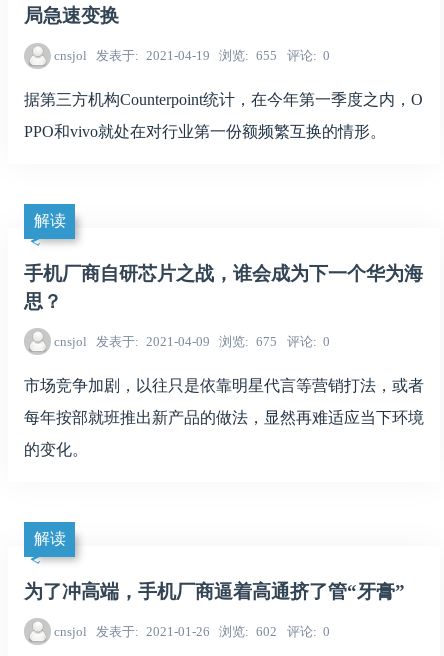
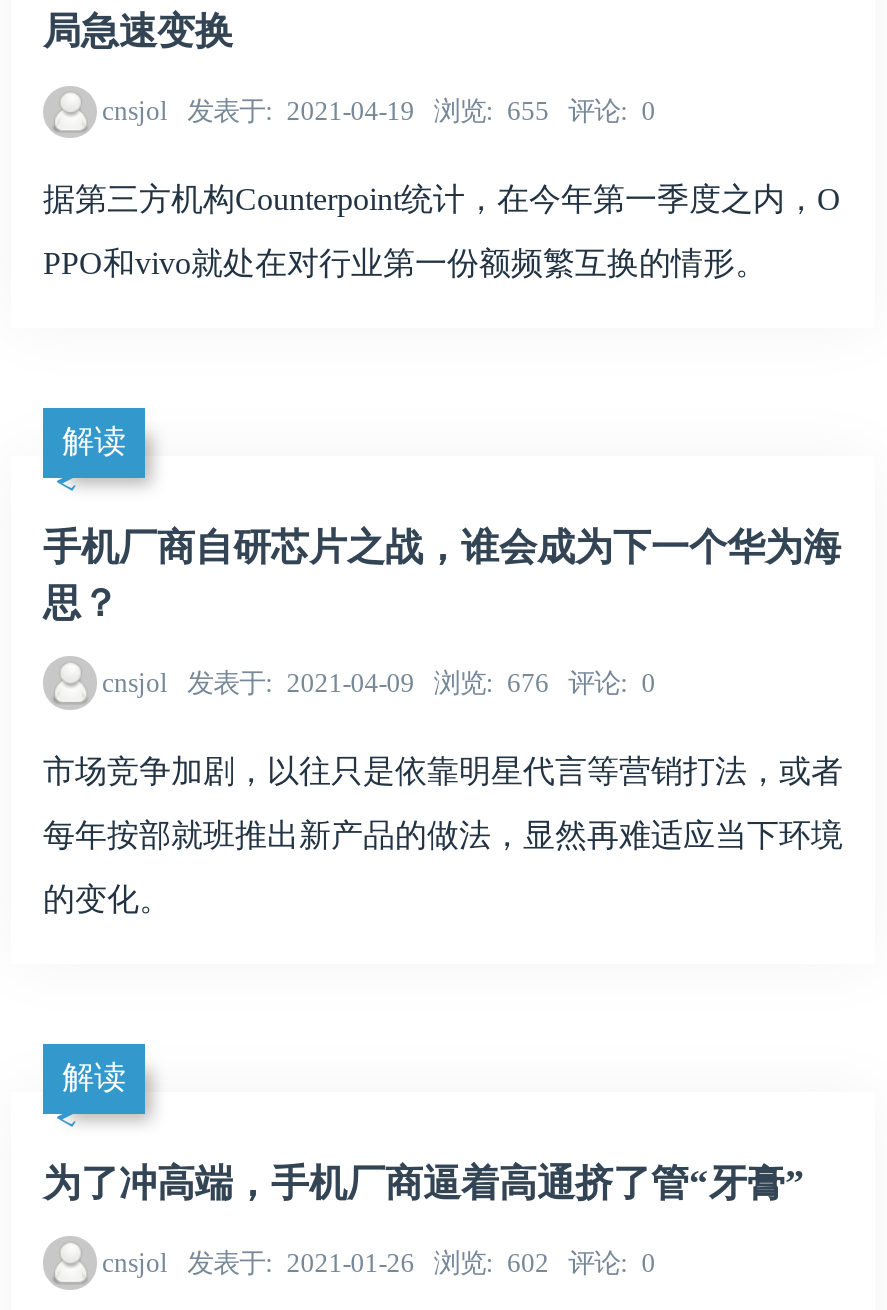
- cnsjol 发表于 2021-04-09 浏览 675 评论 0
+ cnsjol 发表于 2021-04-09 浏览 676 评论 0
